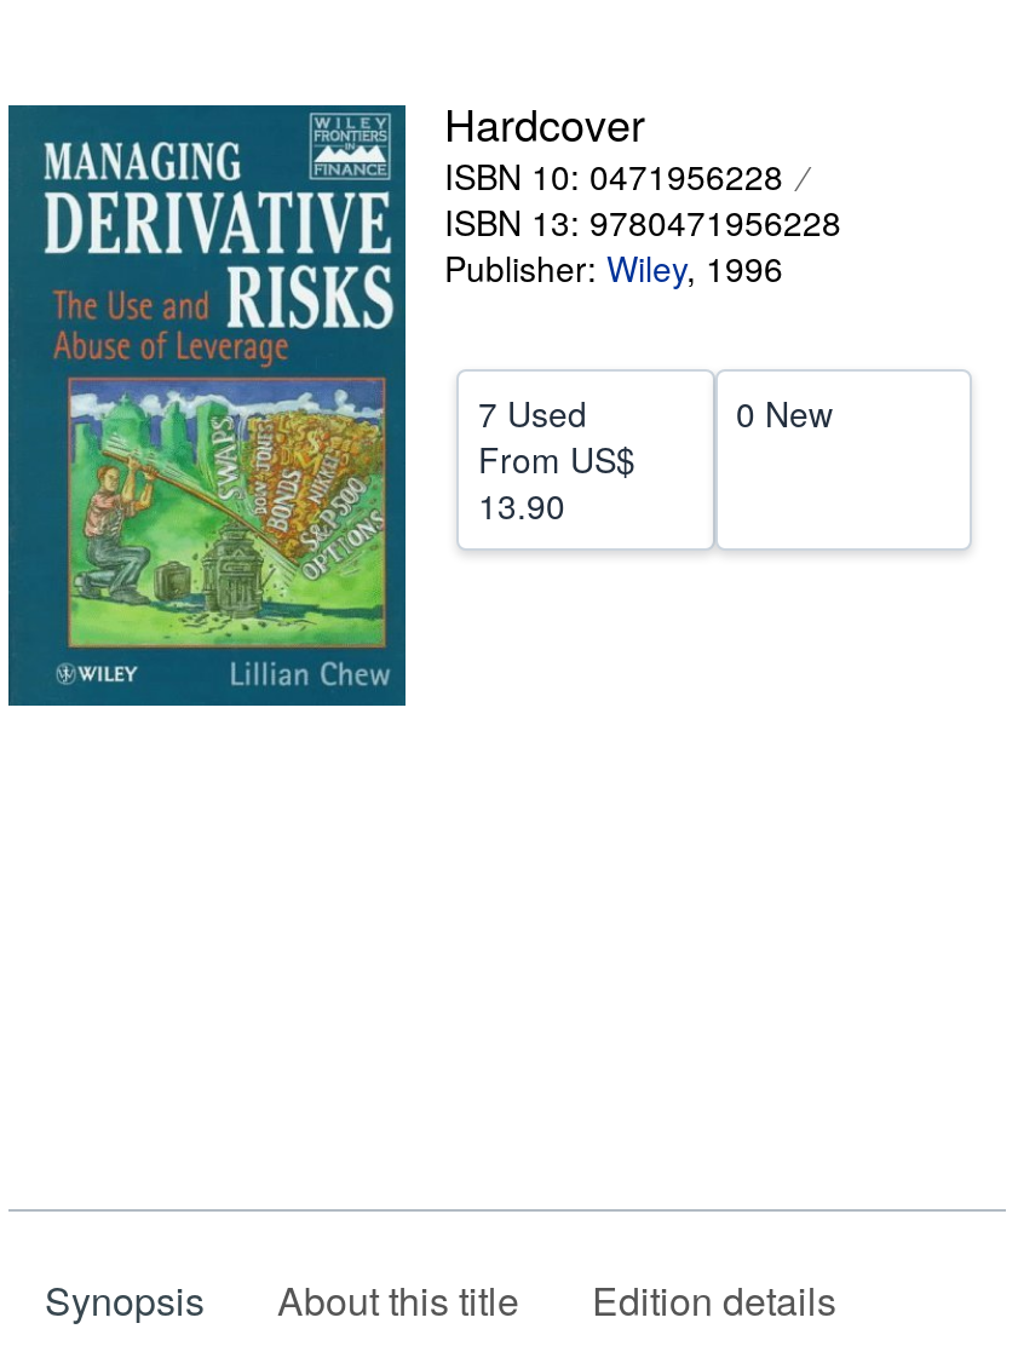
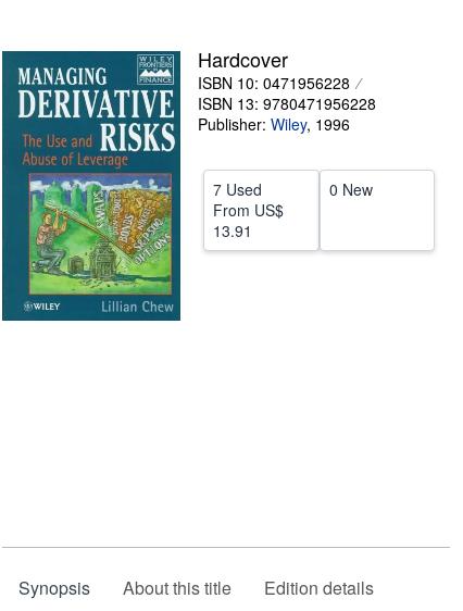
- 13.90
+ 13.91
